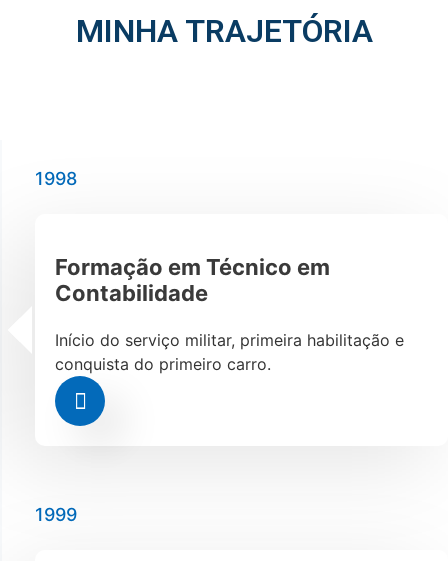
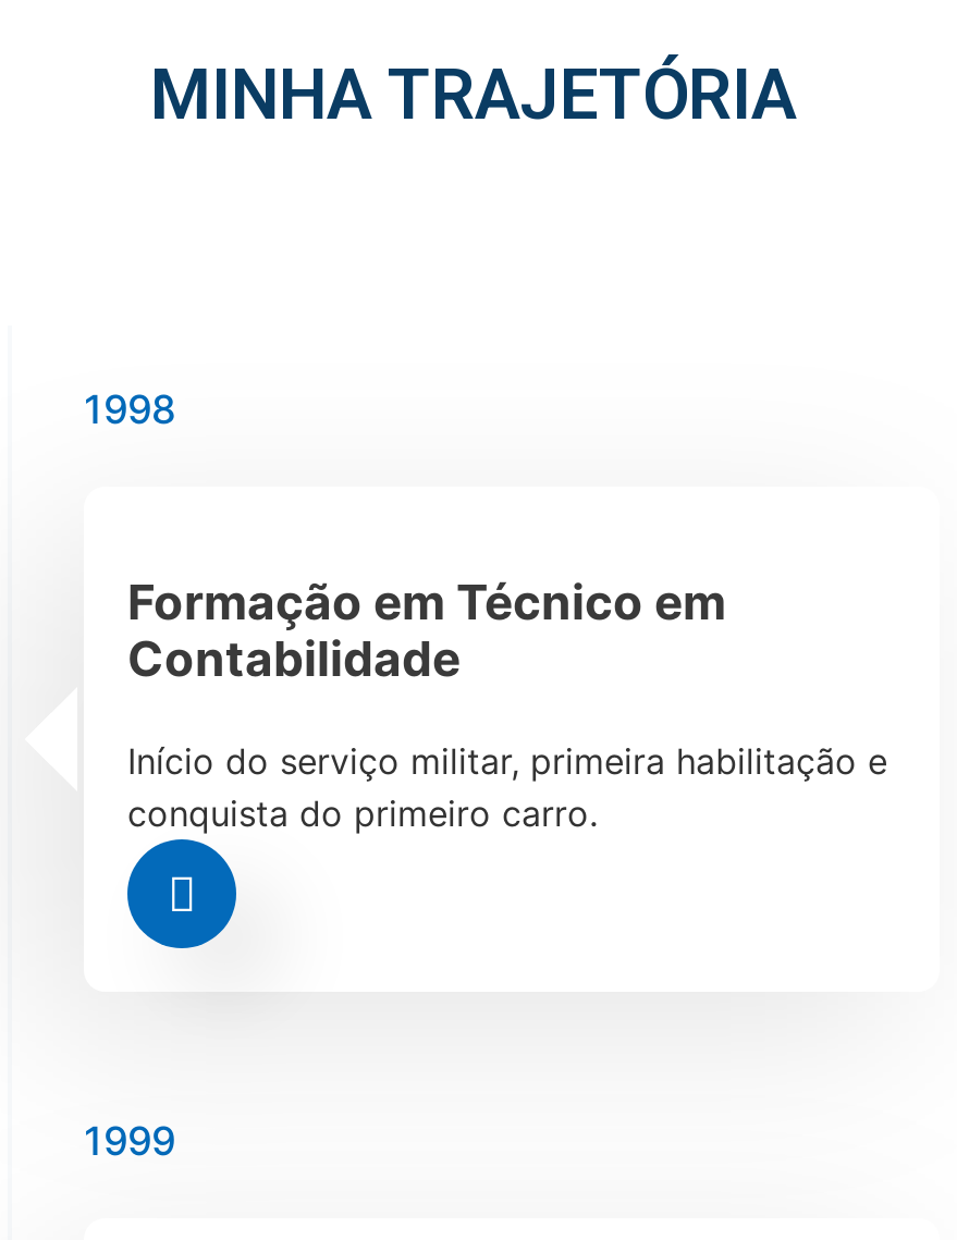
- [image]
+ [image]
